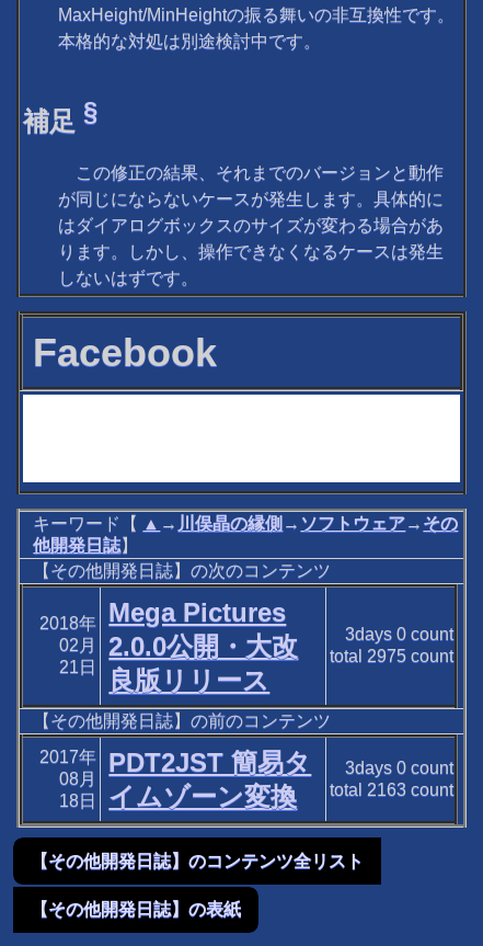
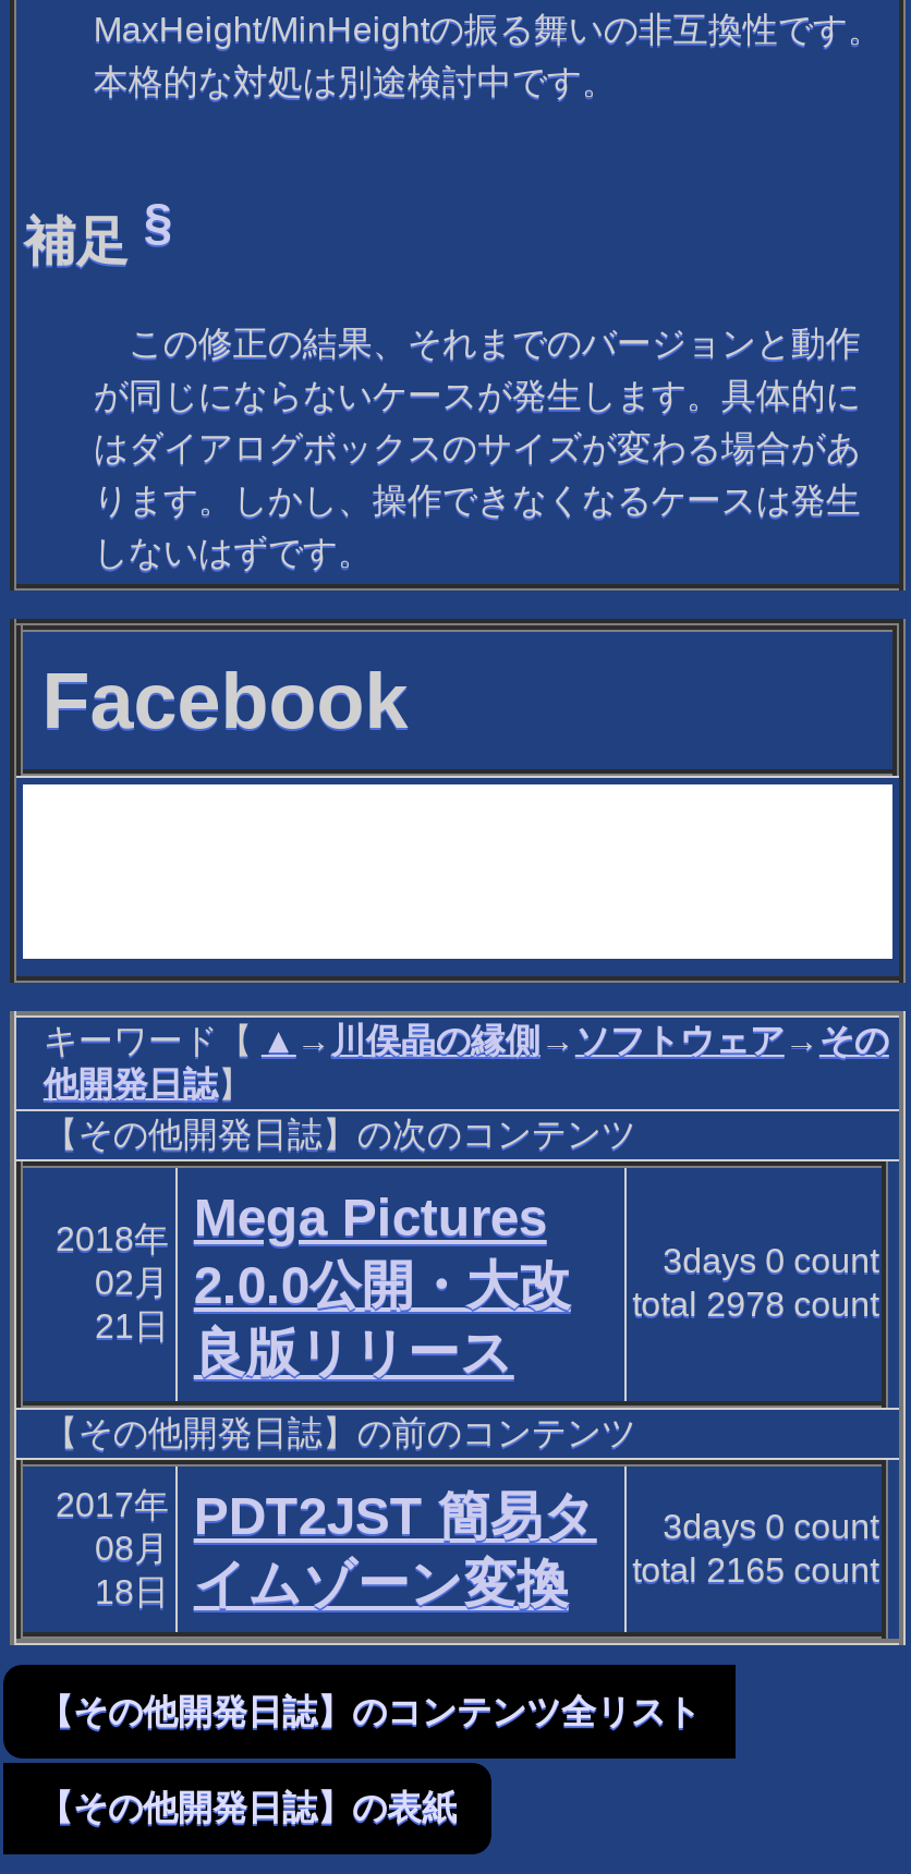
- 02月 2.0.0公開・大改 total 2975 count
+ 02月 2.0.0公開・大改 total 2978 count

- 18日 イムゾーン変換 total 2163 count
+ 18日 イムゾーン変換 total 2165 count
